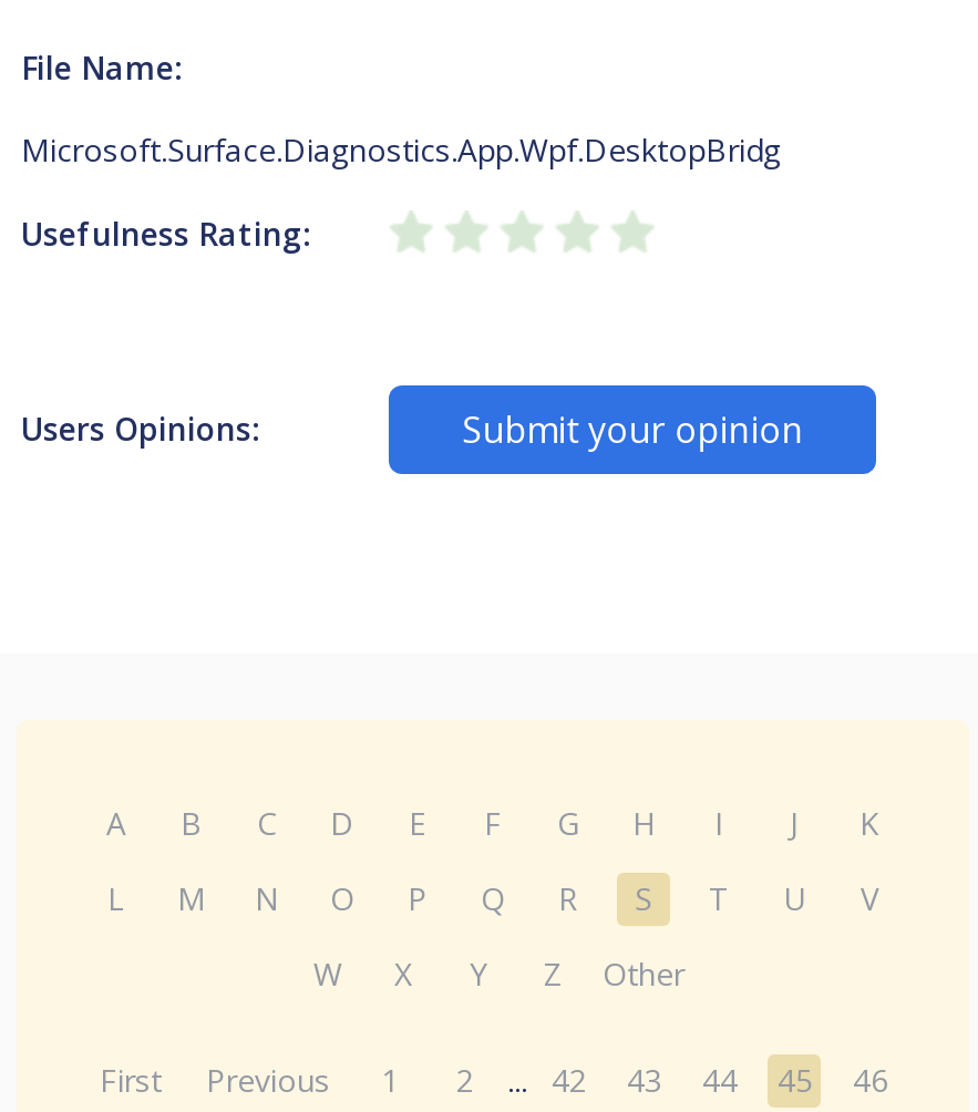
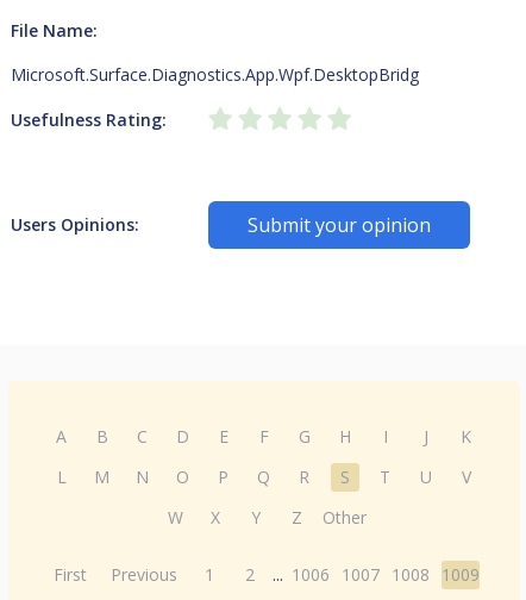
- 2 ... 42
- 43
- 44
- 45
- 46
+ 2 ... 1006 1007 1008 1009
